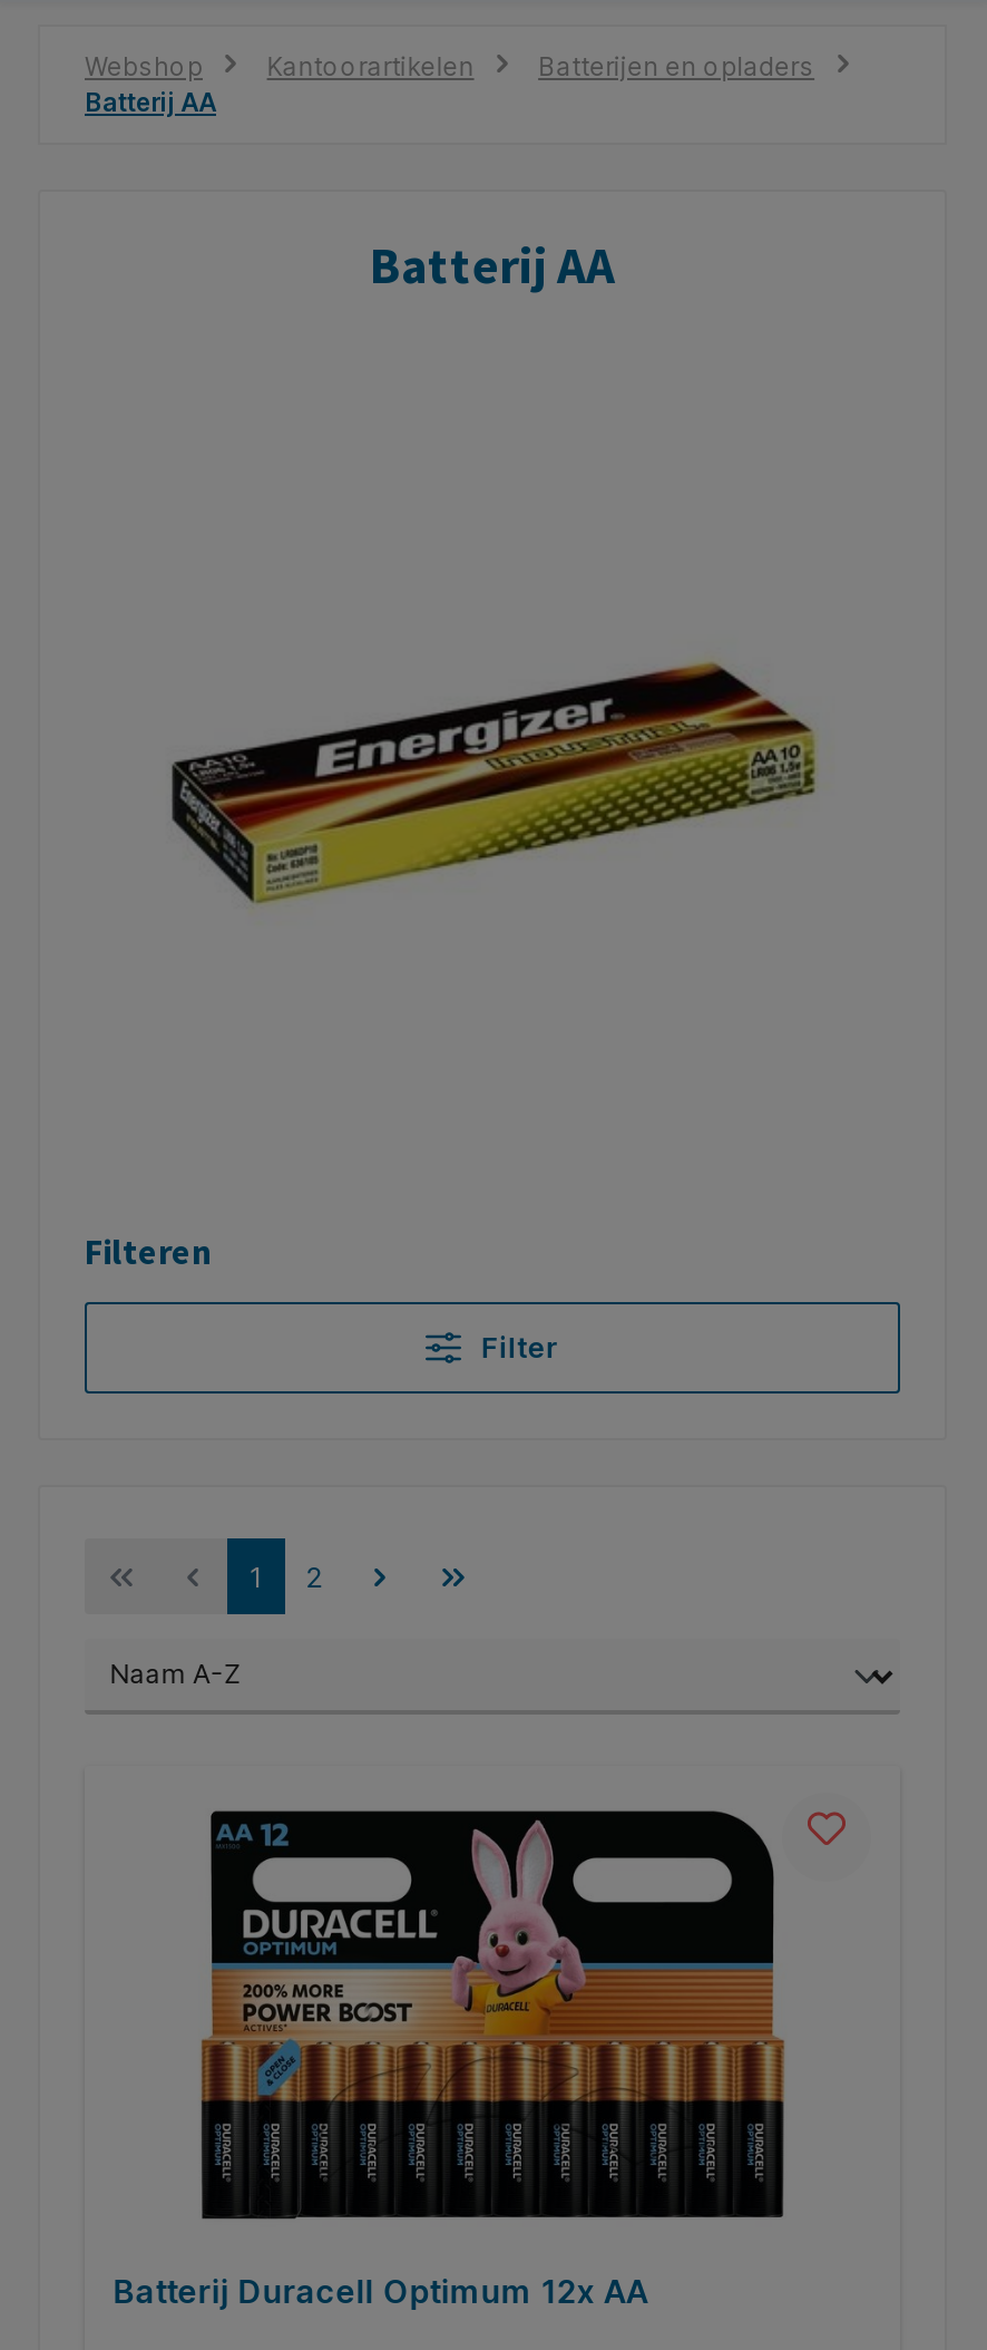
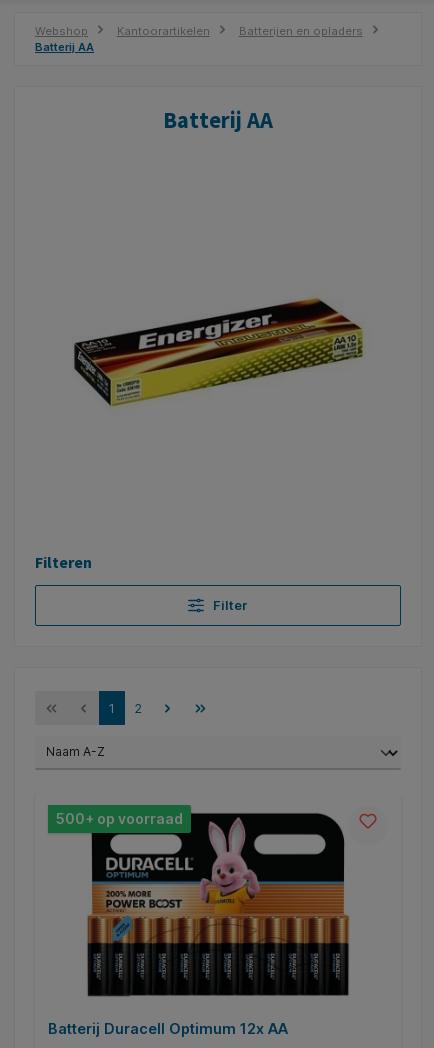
+ 500+ op voorraad
